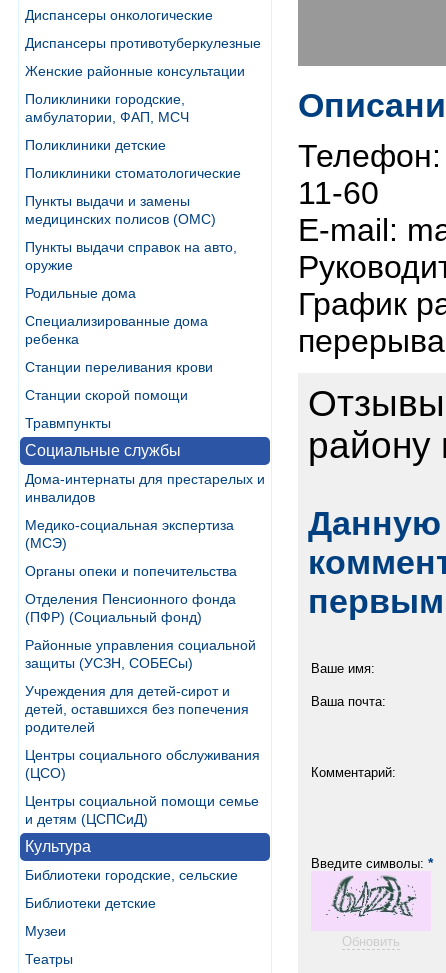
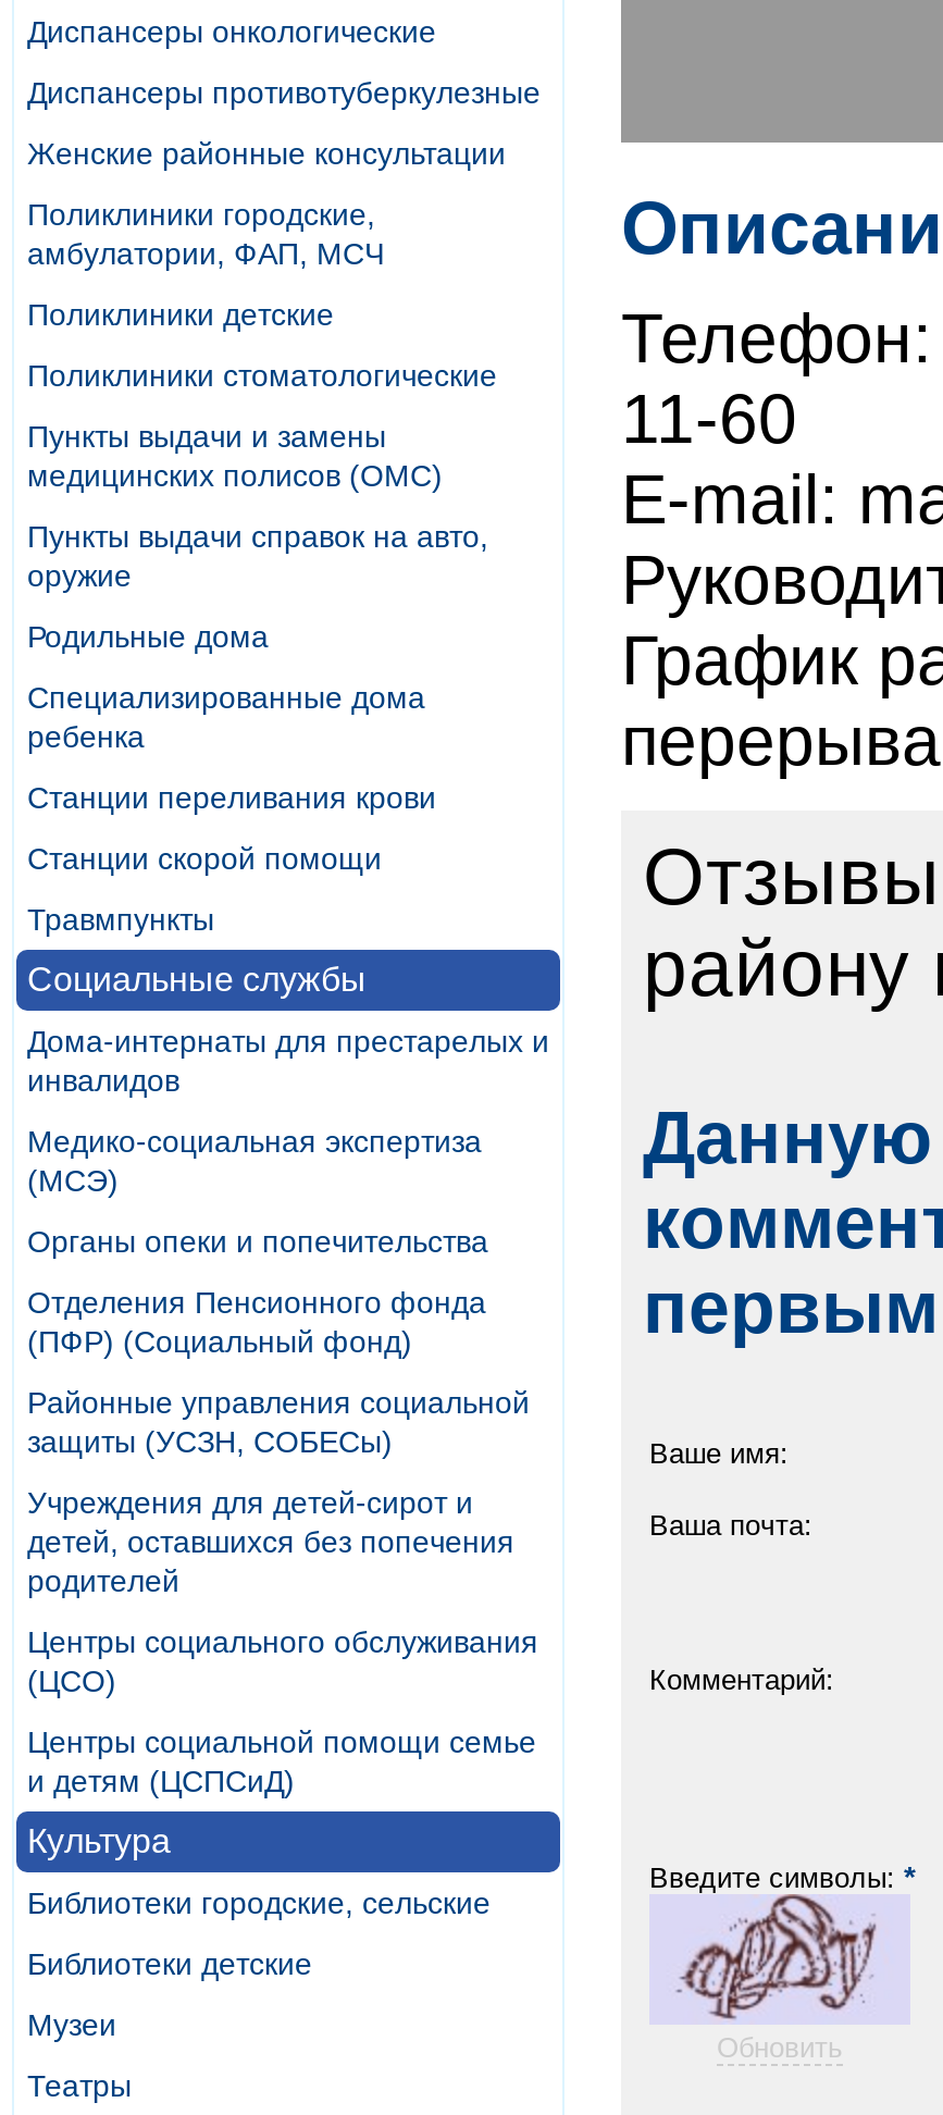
- [image]
+ [image]
